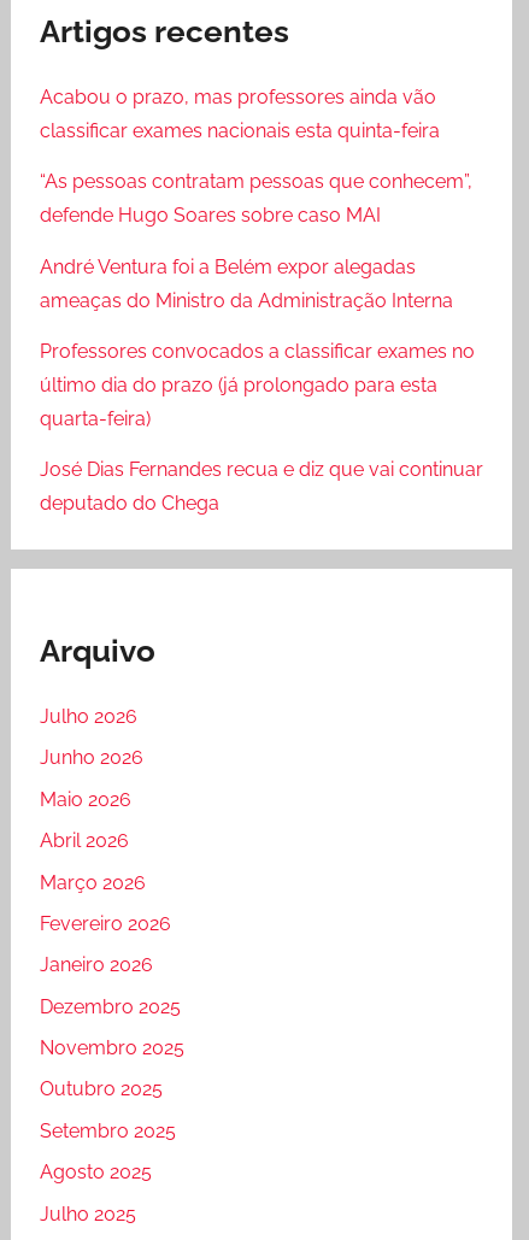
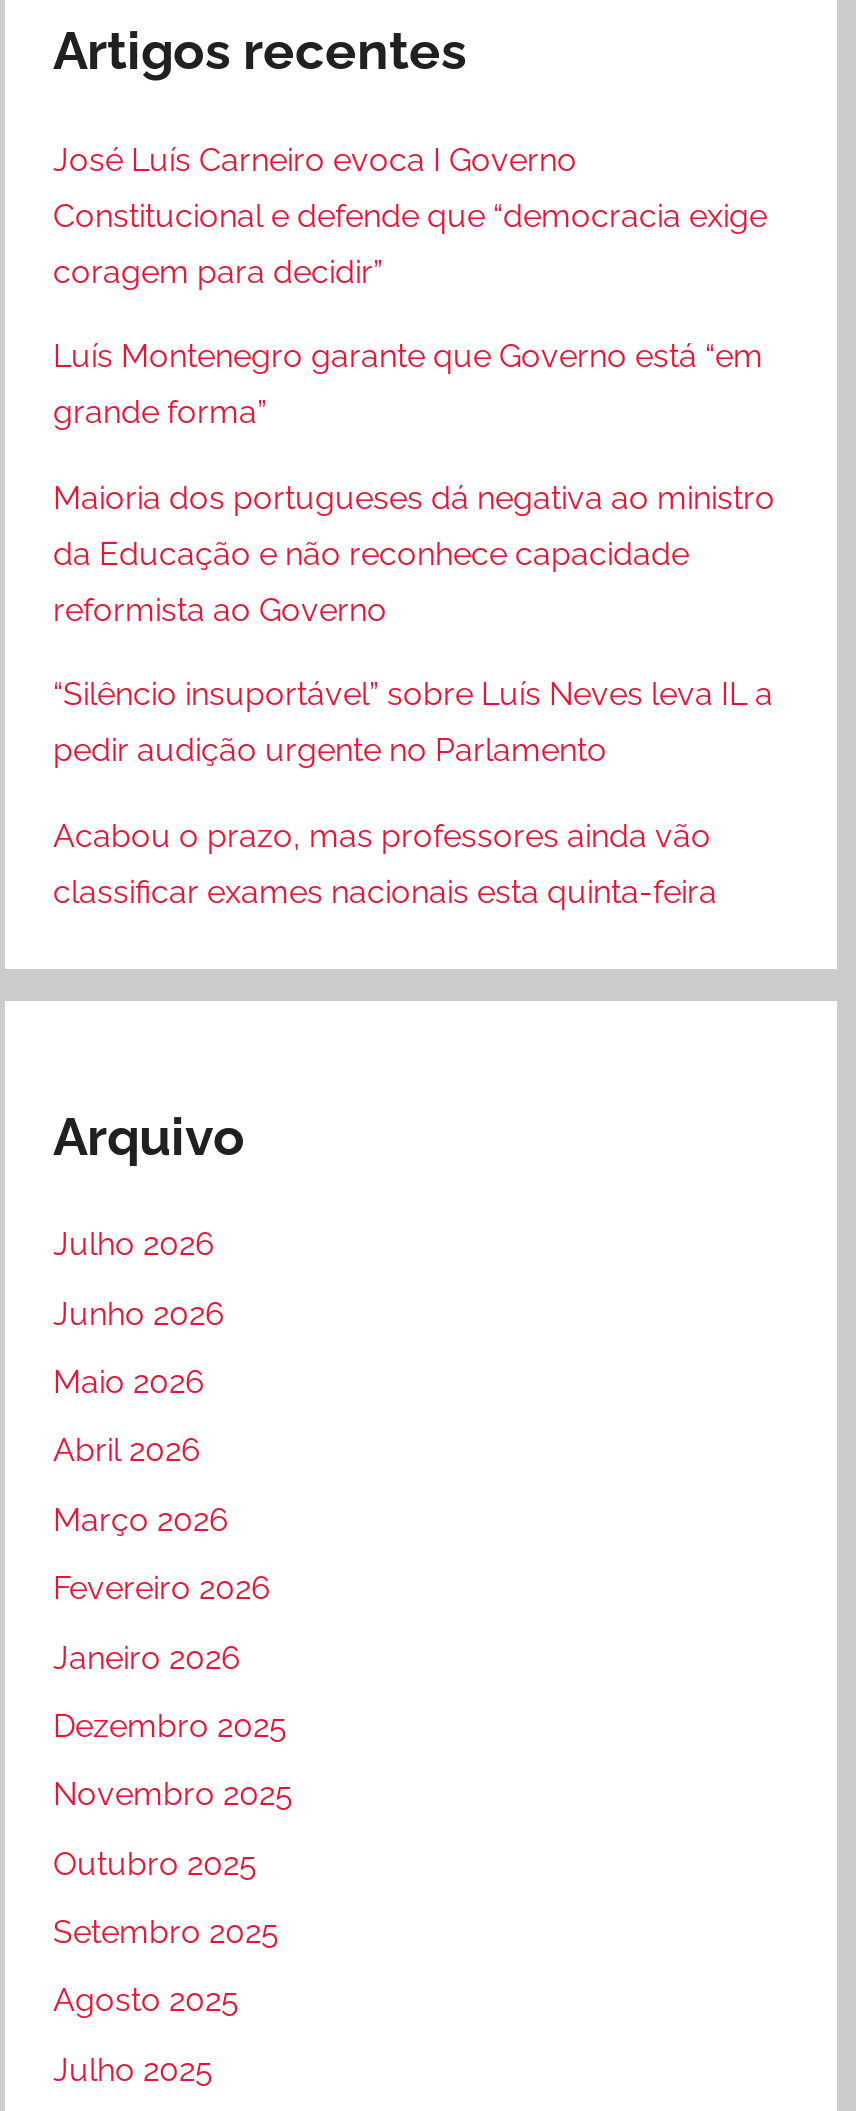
+ José Luís Carneiro evoca I Governo
+ Constitucional e defende que “democracia exige
+ coragem para decidir”
+ Luís Montenegro garante que Governo está “em
+ grande forma”
+ Maioria dos portugueses dá negativa ao ministro
+ da Educação e não reconhece capacidade
+ reformista ao Governo
+ “Silêncio insuportável” sobre Luís Neves leva IL a
+ pedir audição urgente no Parlamento

moved down: Acabou o prazo, mas professores ainda vão | classificar exames nacionais esta quinta-feira

- “As pessoas contratam pessoas que conhecem”,
- defende Hugo Soares sobre caso MAI
- André Ventura foi a Belém expor alegadas
- ameaças do Ministro da Administração Interna
- Professores convocados a classificar exames no
- último dia do prazo (já prolongado para esta
- quarta-feira)
- José Dias Fernandes recua e diz que vai continuar
- deputado do Chega
